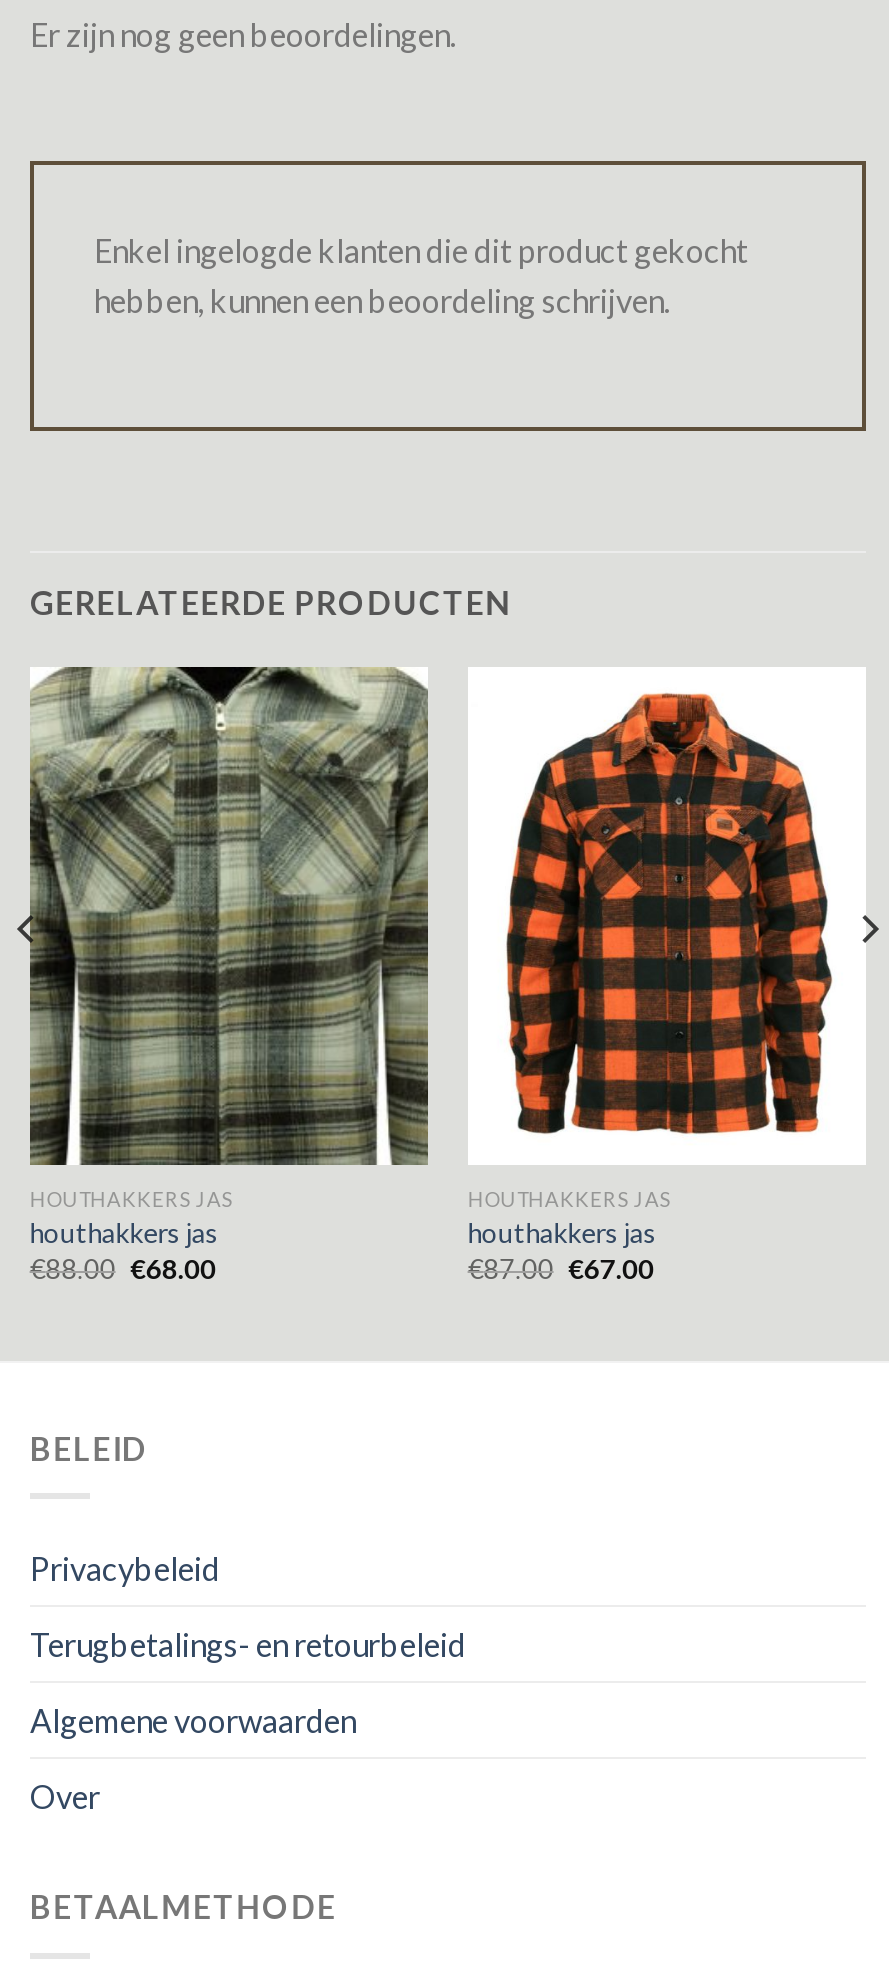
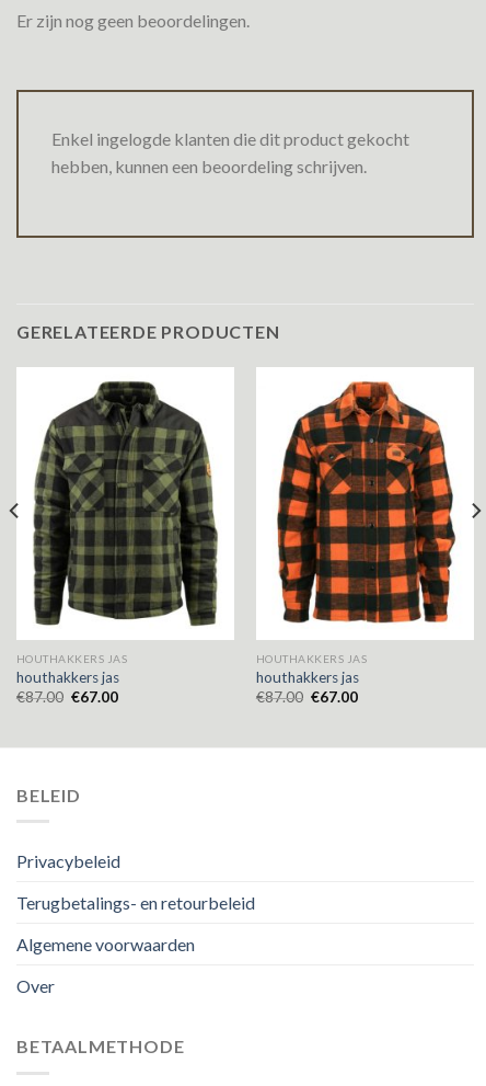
- [image]
+ [image]

- €88.00 €68.00
+ €87.00 €67.00
